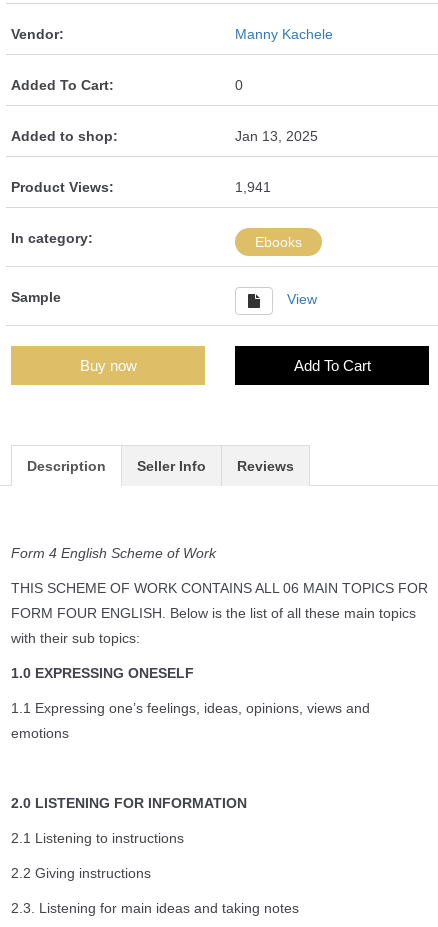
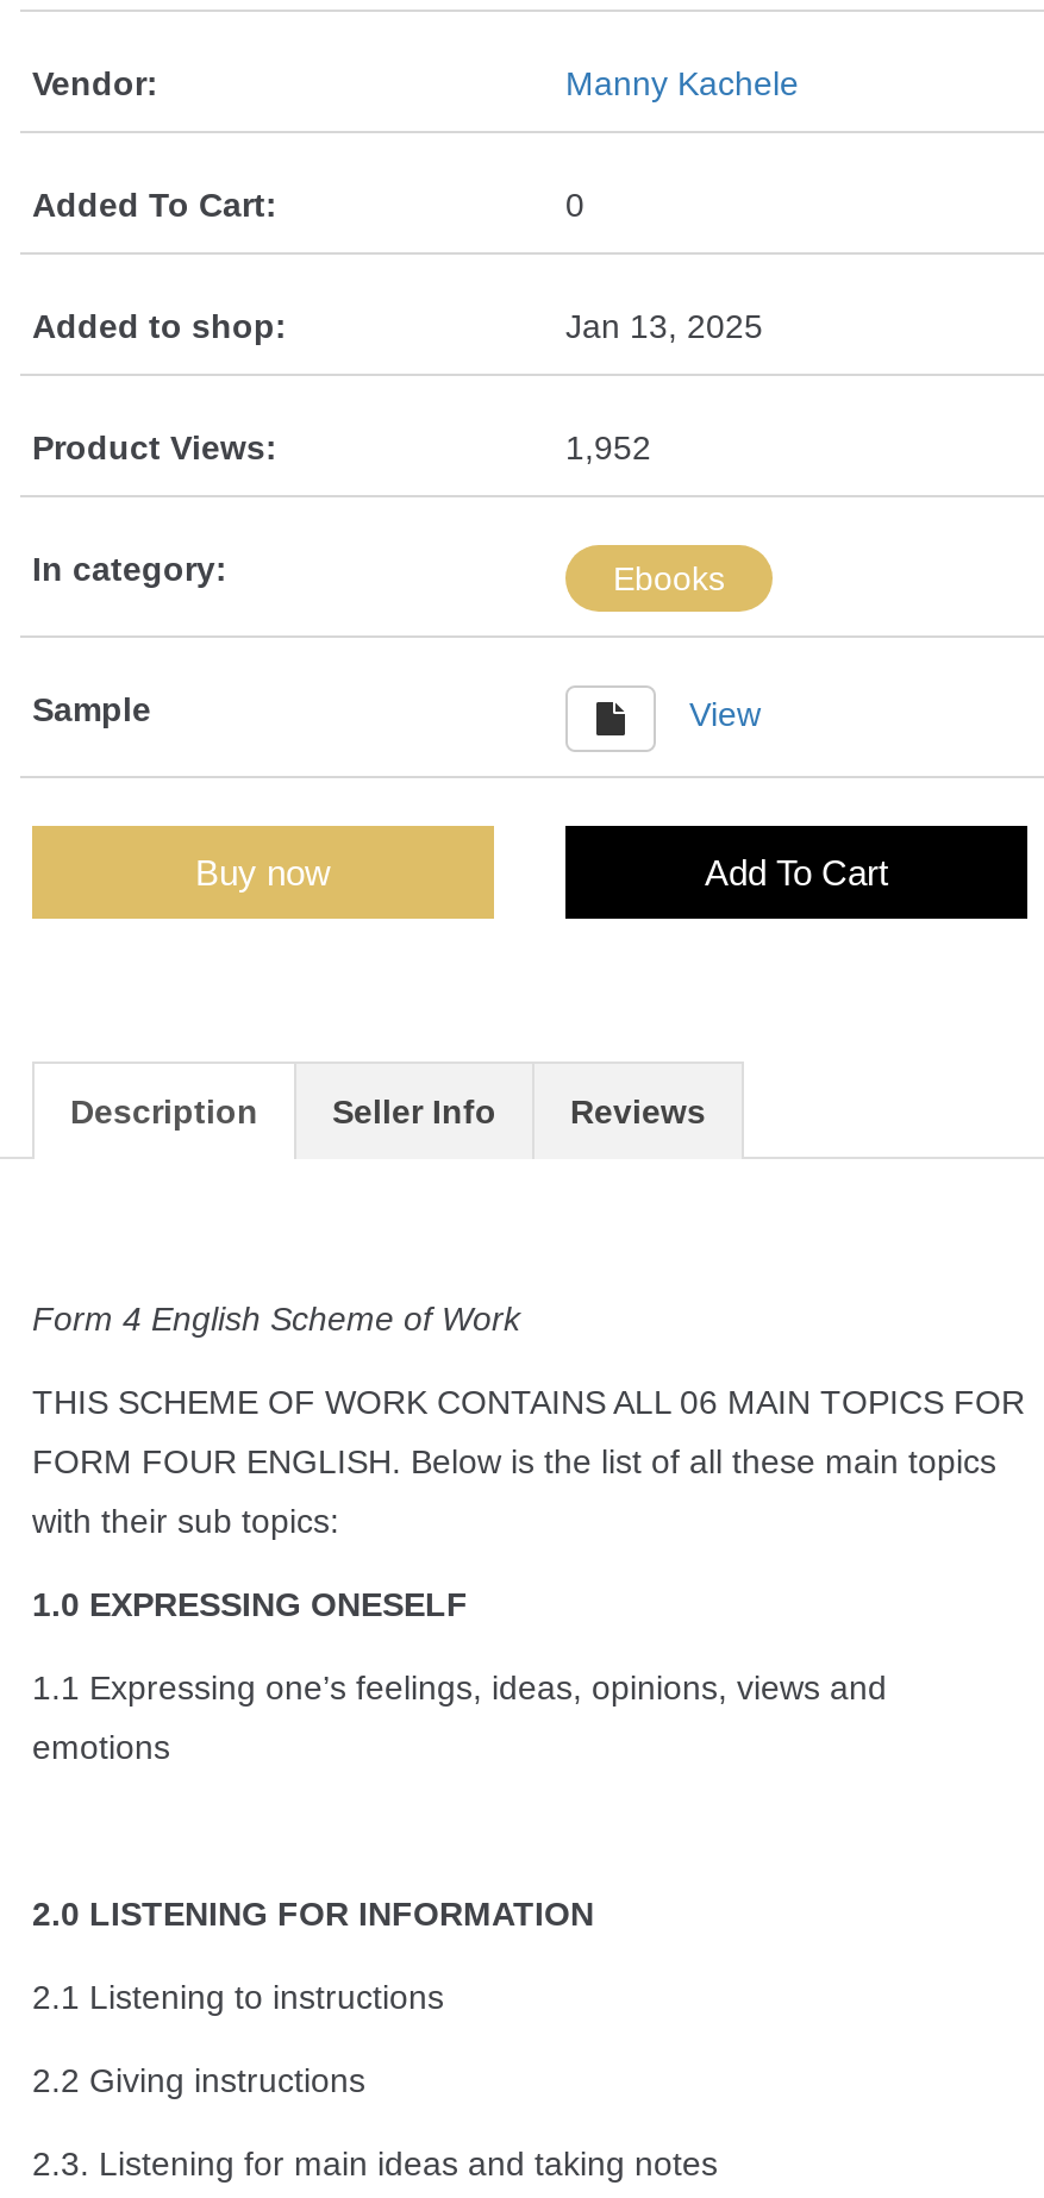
- 1,941
+ 1,952
